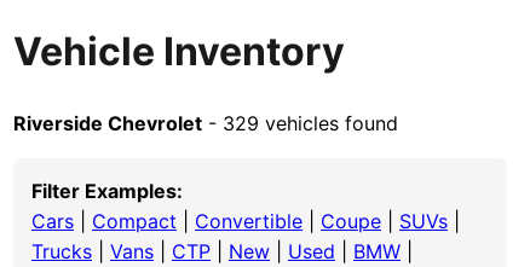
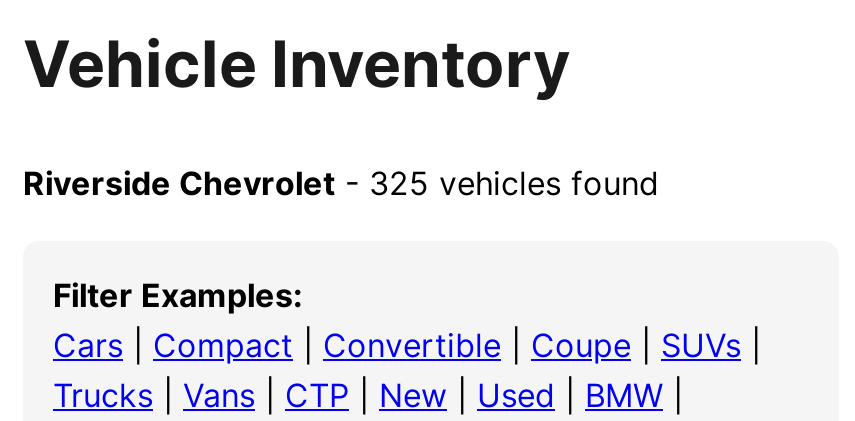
- Riverside Chevrolet - 329 vehicles found
+ Riverside Chevrolet - 325 vehicles found
